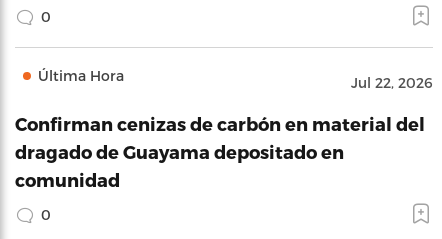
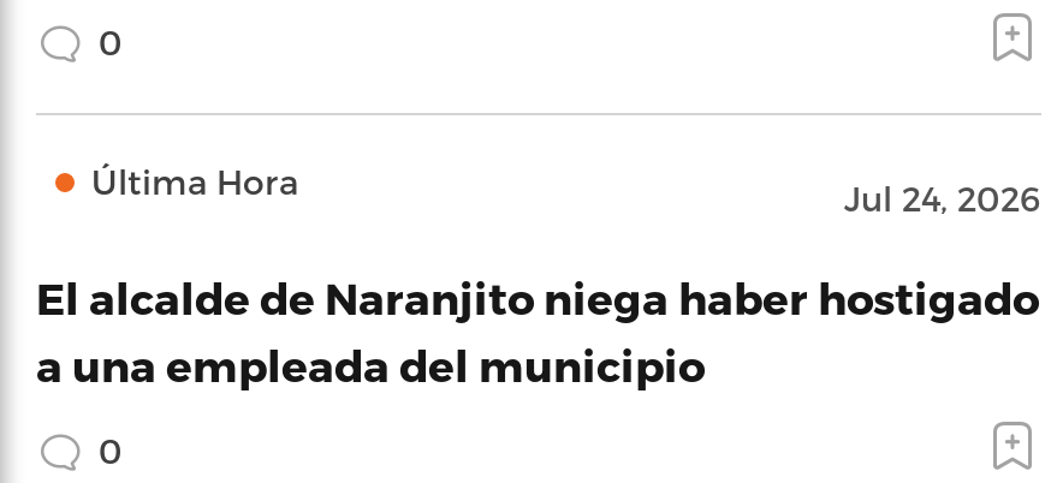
- Jul 22, 2026
+ Jul 24, 2026

- Confirman cenizas de carbón en material del
- dragado de Guayama depositado en
- comunidad
+ El alcalde de Naranjito niega haber hostigado
+ a una empleada del municipio
